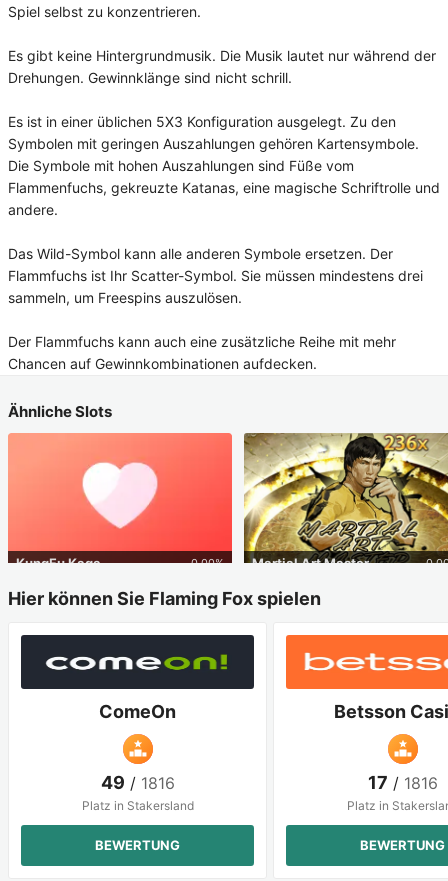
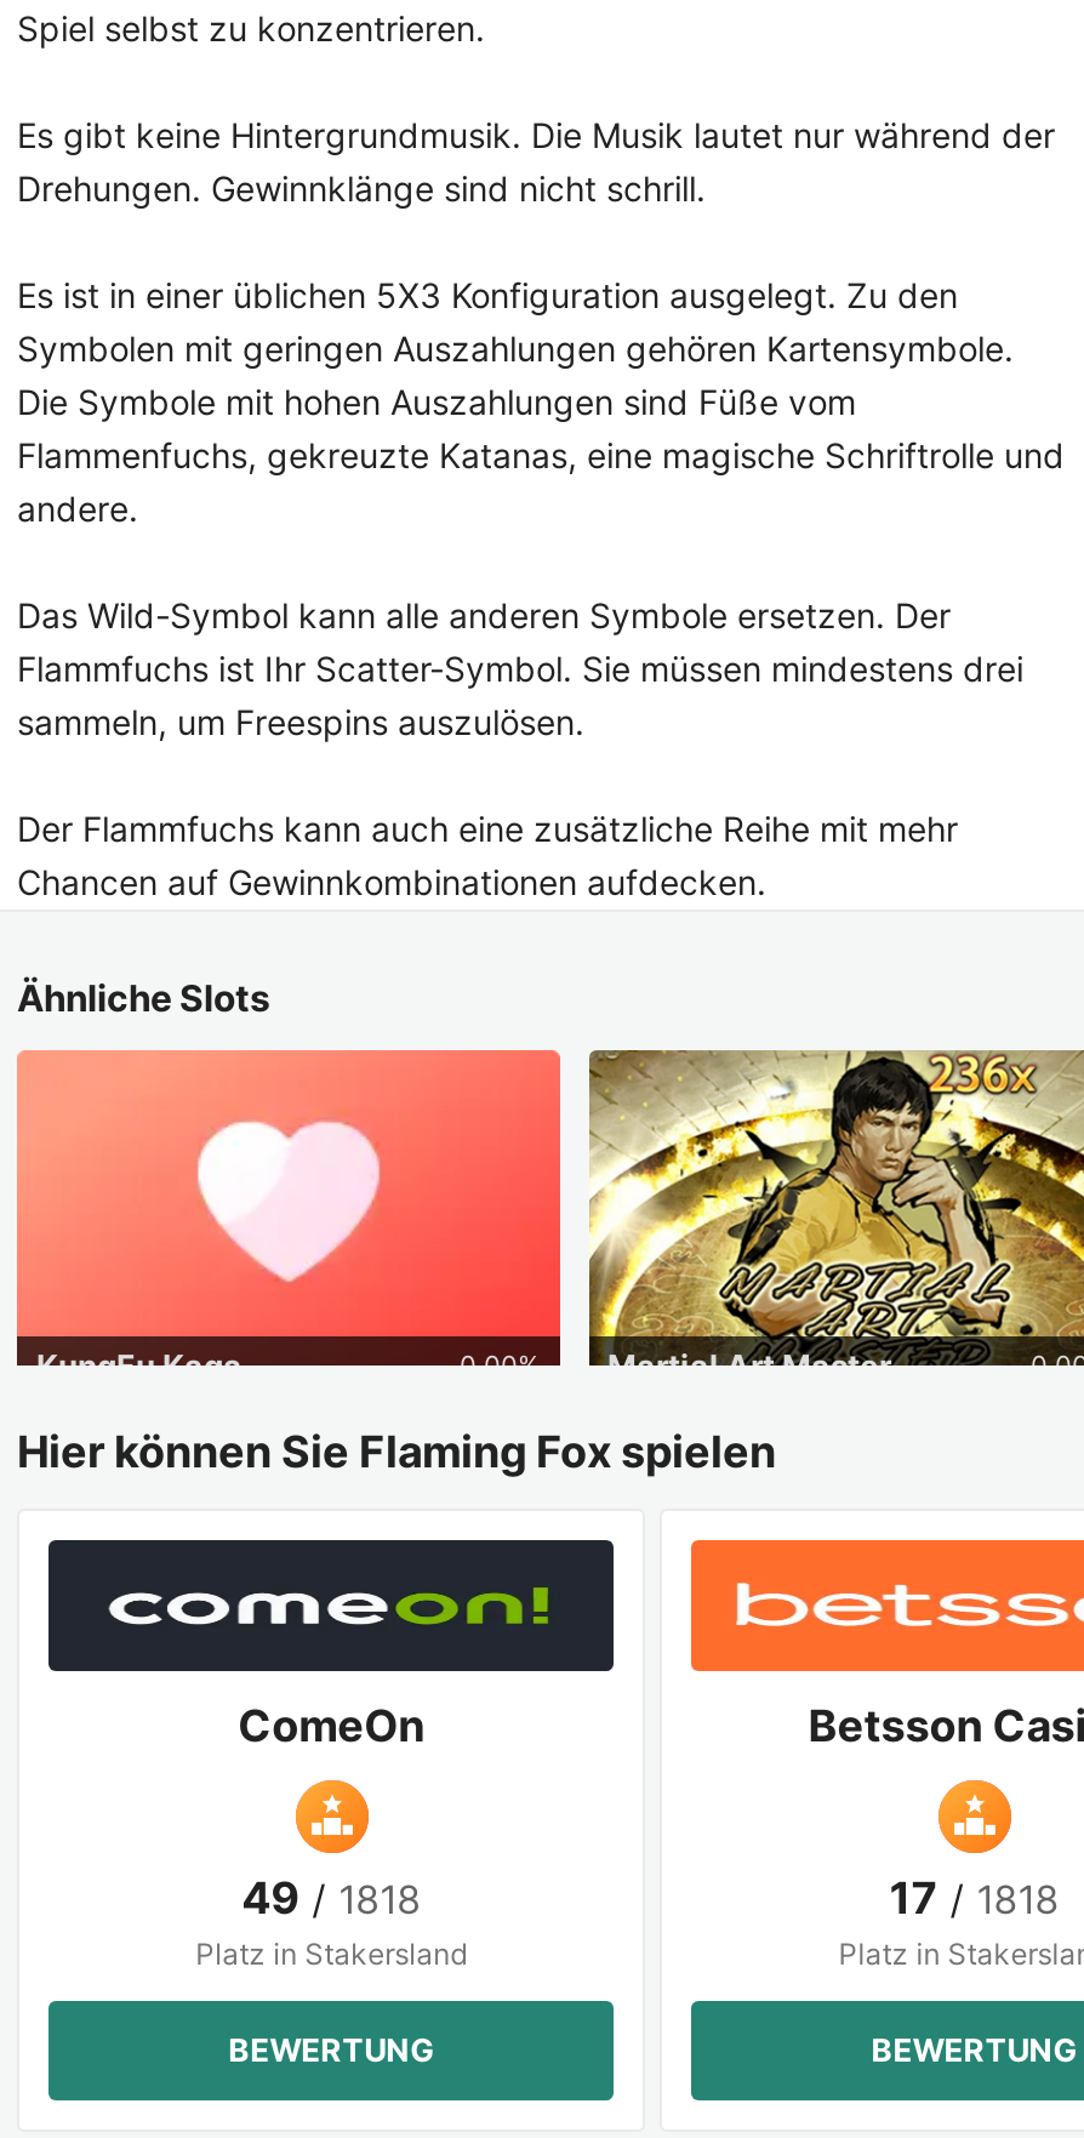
- 49 / 1816
+ 49 / 1818

- 17 / 1816
+ 17 / 1818
